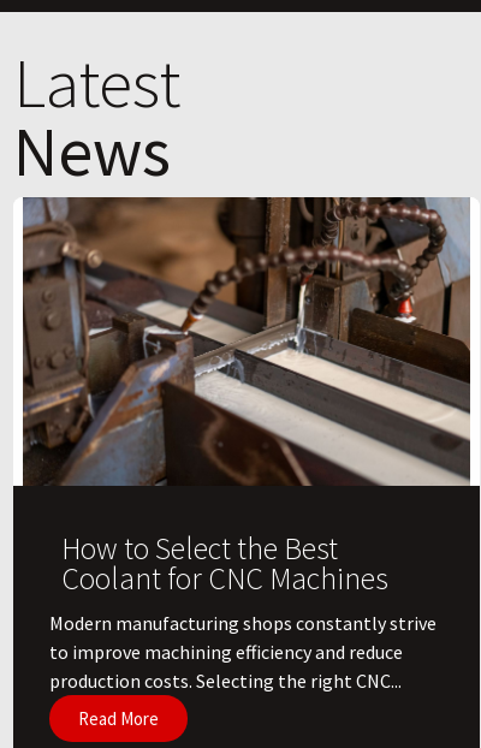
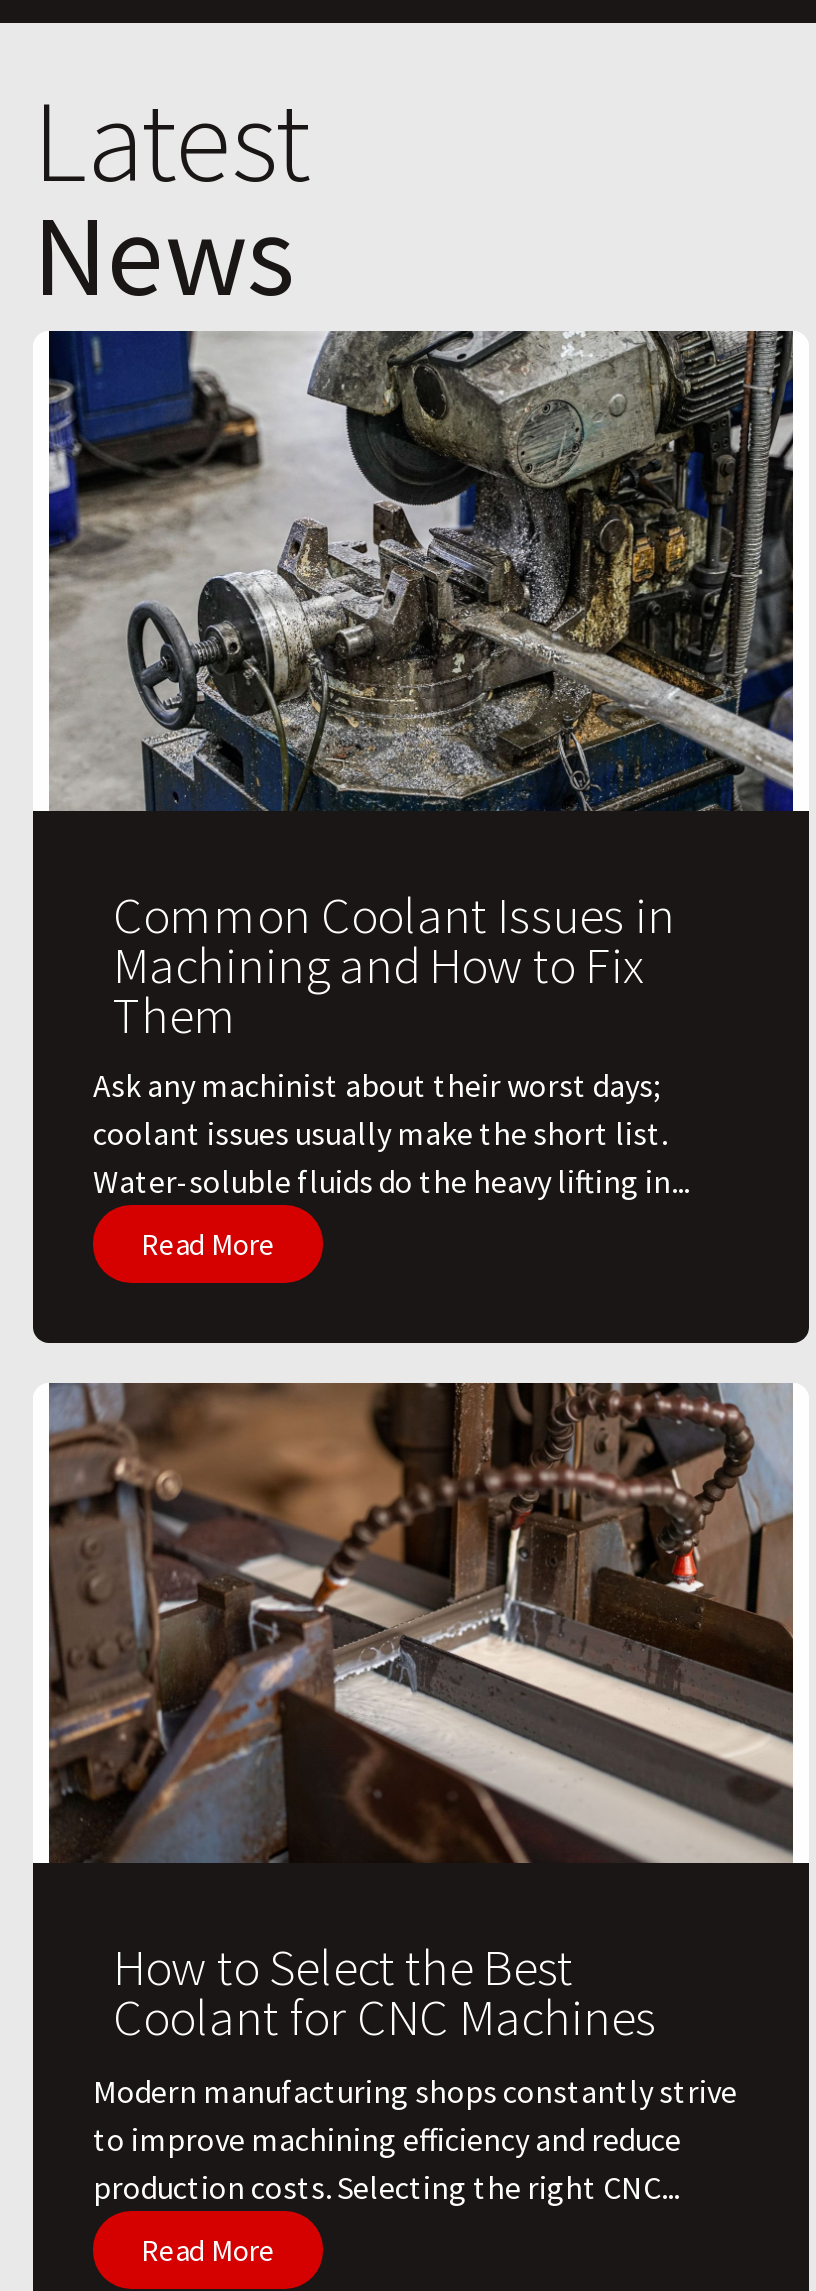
+ [image]
+ Common Coolant Issues in
+ Machining and How to Fix
+ Them
+ Ask any machinist about their worst days;
+ coolant issues usually make the short list.
+ Water-soluble fluids do the heavy lifting in...
+ Read More
